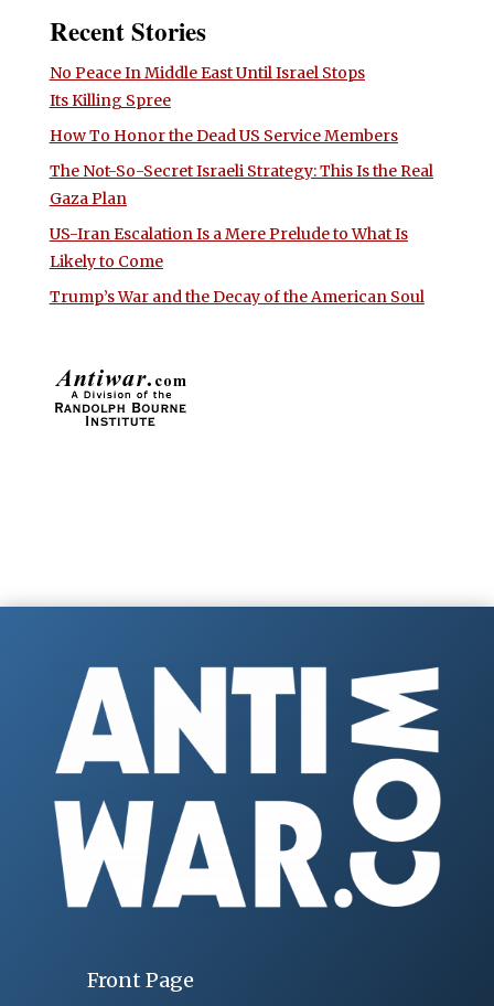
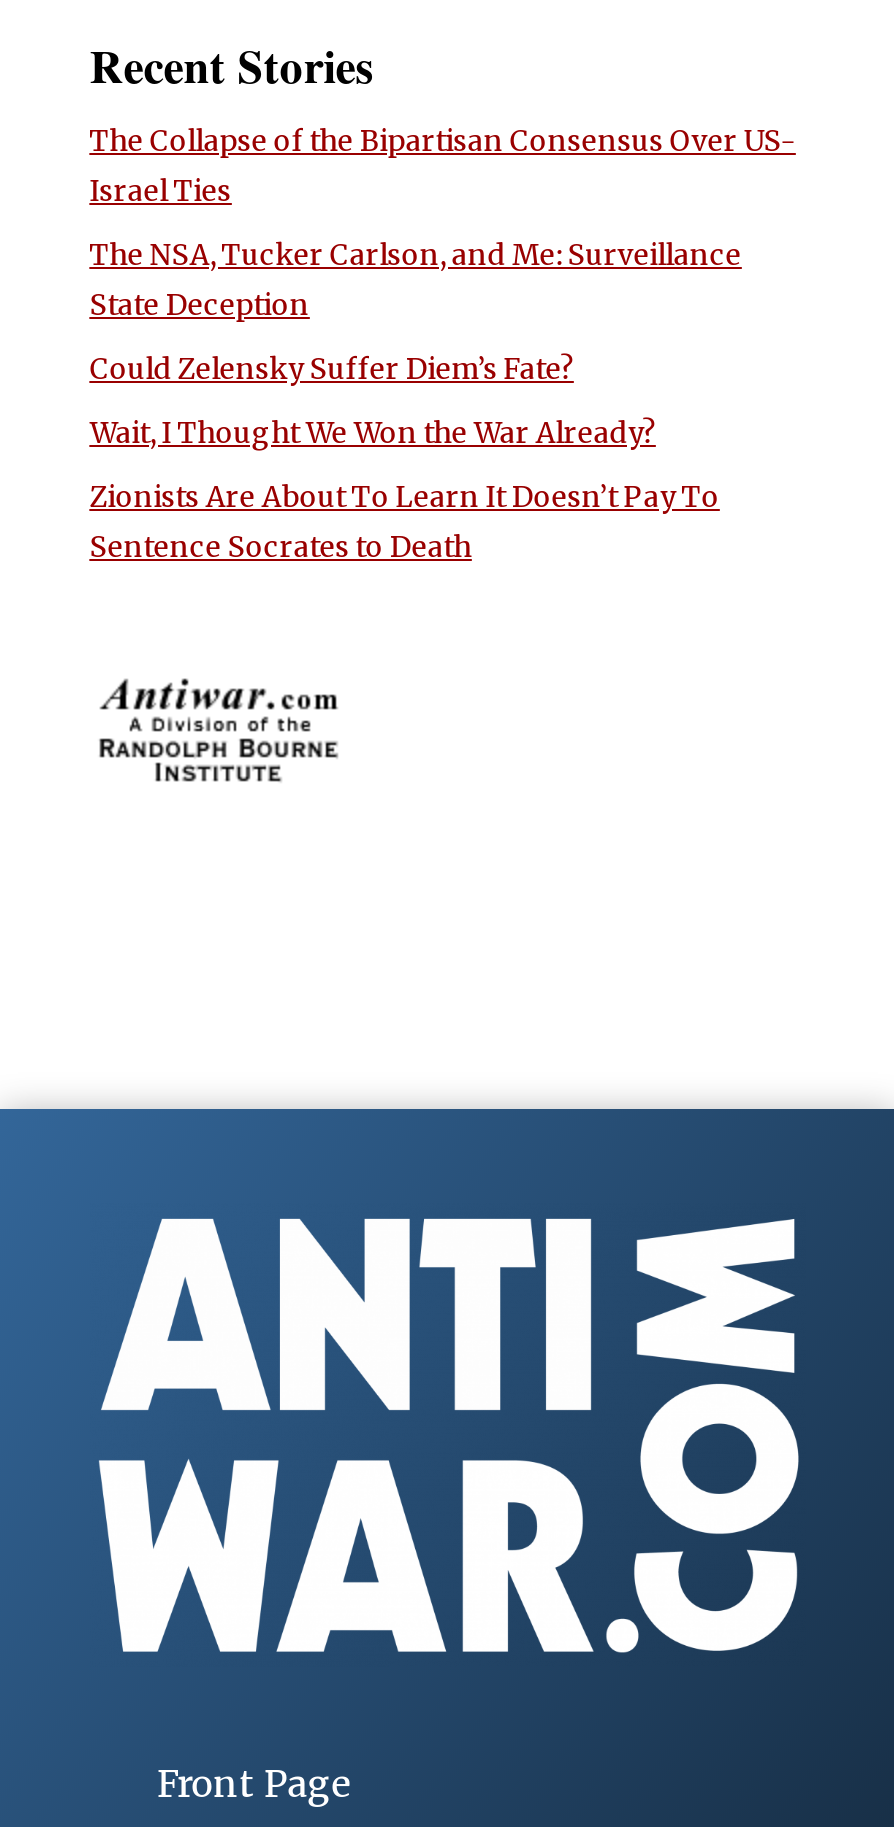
- No Peace In Middle East Until Israel Stops
- Its Killing Spree
+ The Collapse of the Bipartisan Consensus Over US-
+ Israel Ties

- How To Honor the Dead US Service Members
+ The NSA, Tucker Carlson, and Me: Surveillance
+ State Deception

- The Not-So-Secret Israeli Strategy: This Is the Real
- Gaza Plan
+ Could Zelensky Suffer Diem’s Fate?

- US-Iran Escalation Is a Mere Prelude to What Is
- Likely to Come
+ Wait, I Thought We Won the War Already?

- Trump’s War and the Decay of the American Soul
+ Zionists Are About To Learn It Doesn’t Pay To
+ Sentence Socrates to Death
